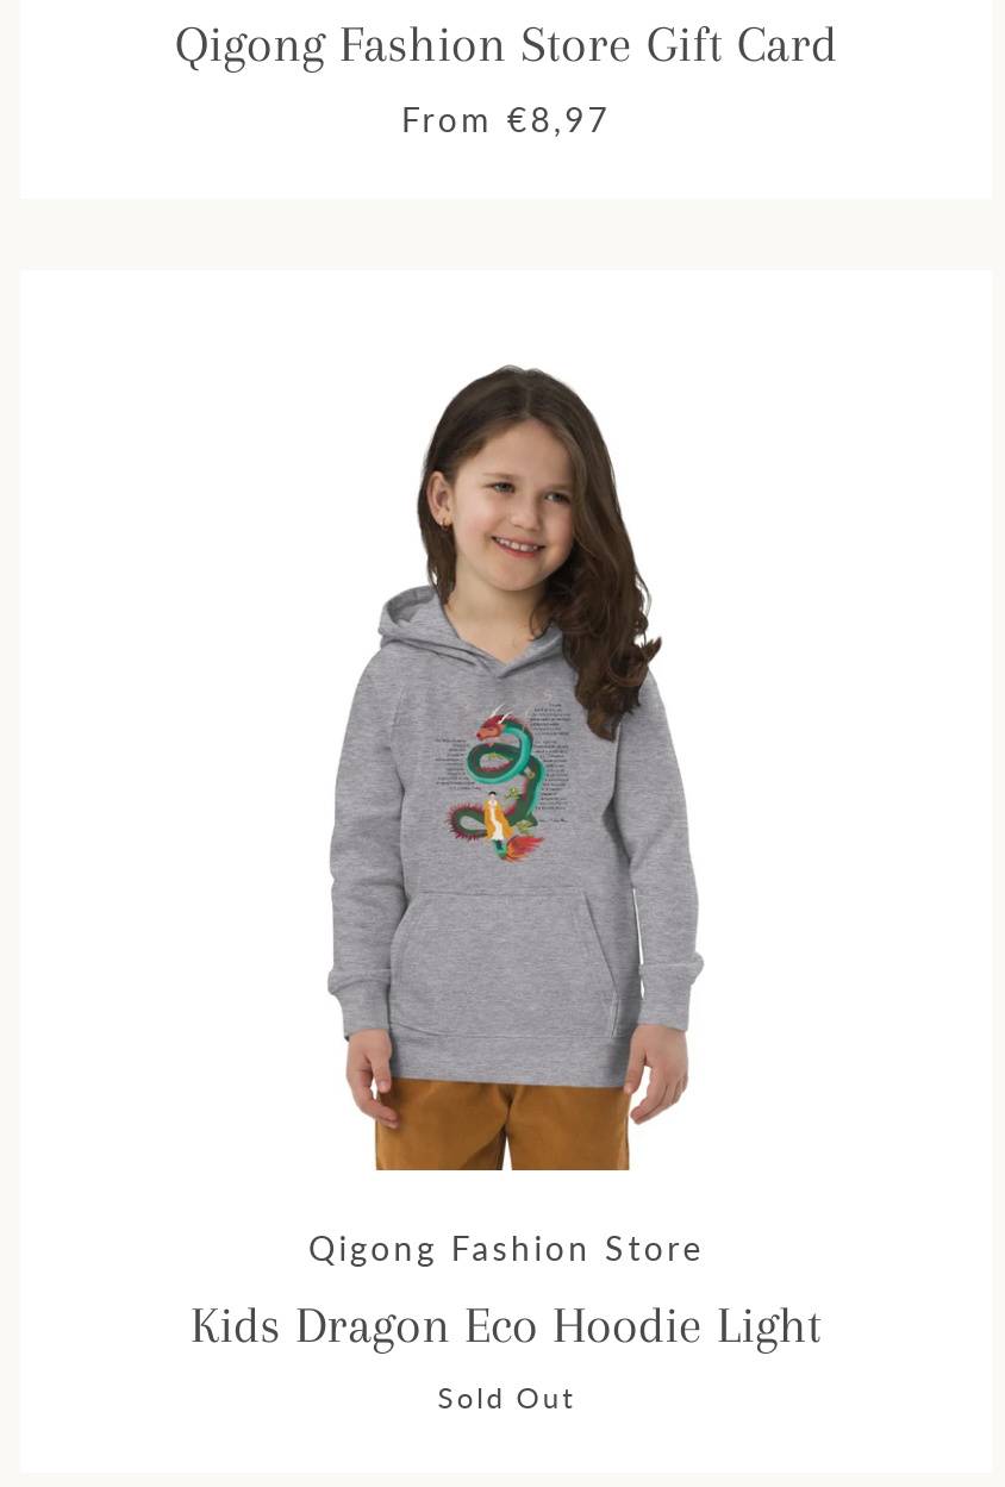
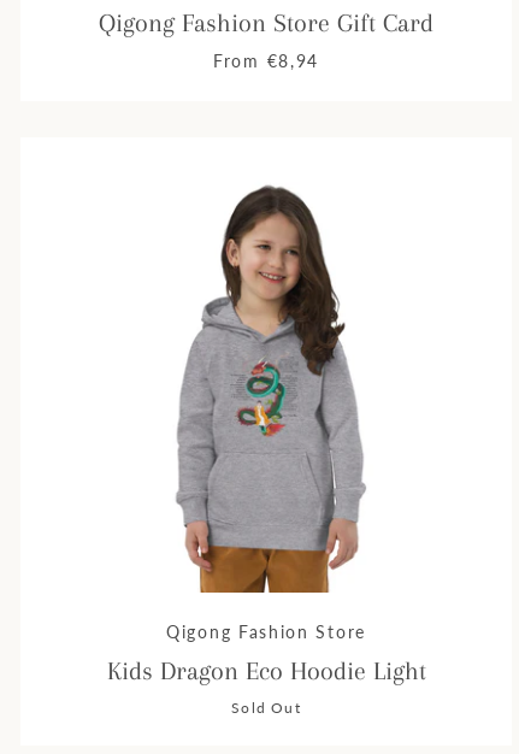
- From €8,97
+ From €8,94
